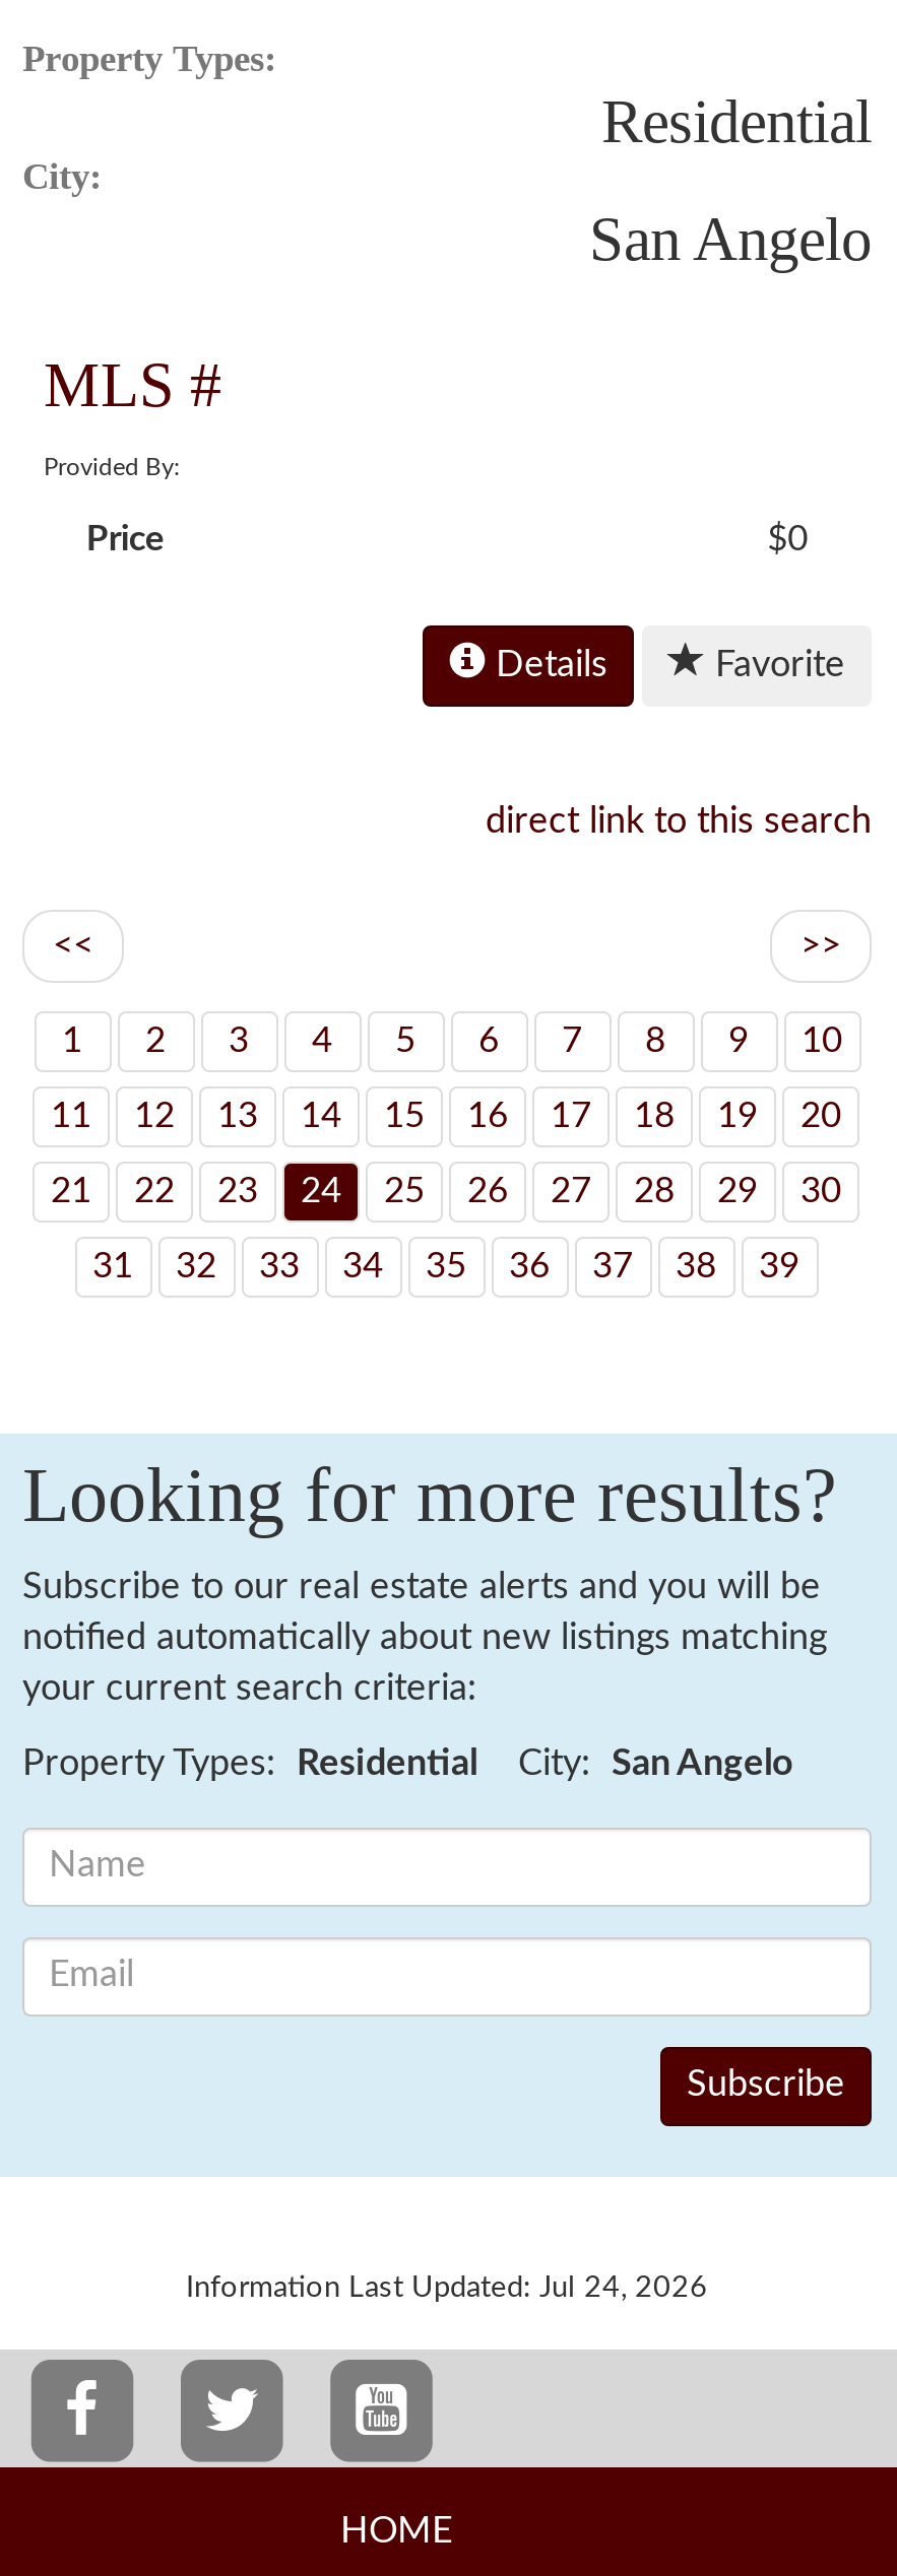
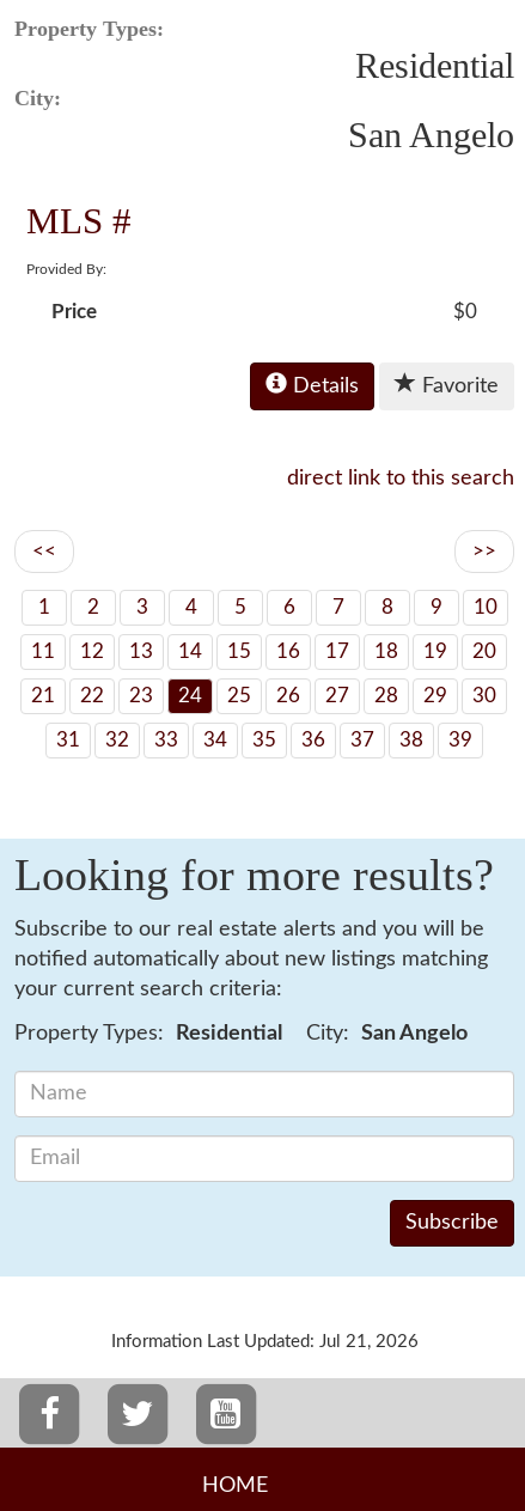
- Information Last Updated: Jul 24, 2026
+ Information Last Updated: Jul 21, 2026
